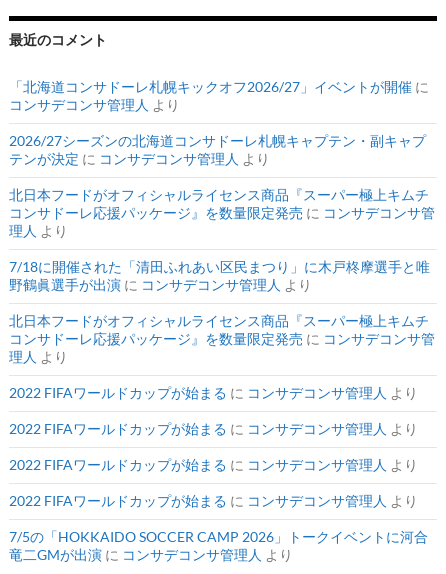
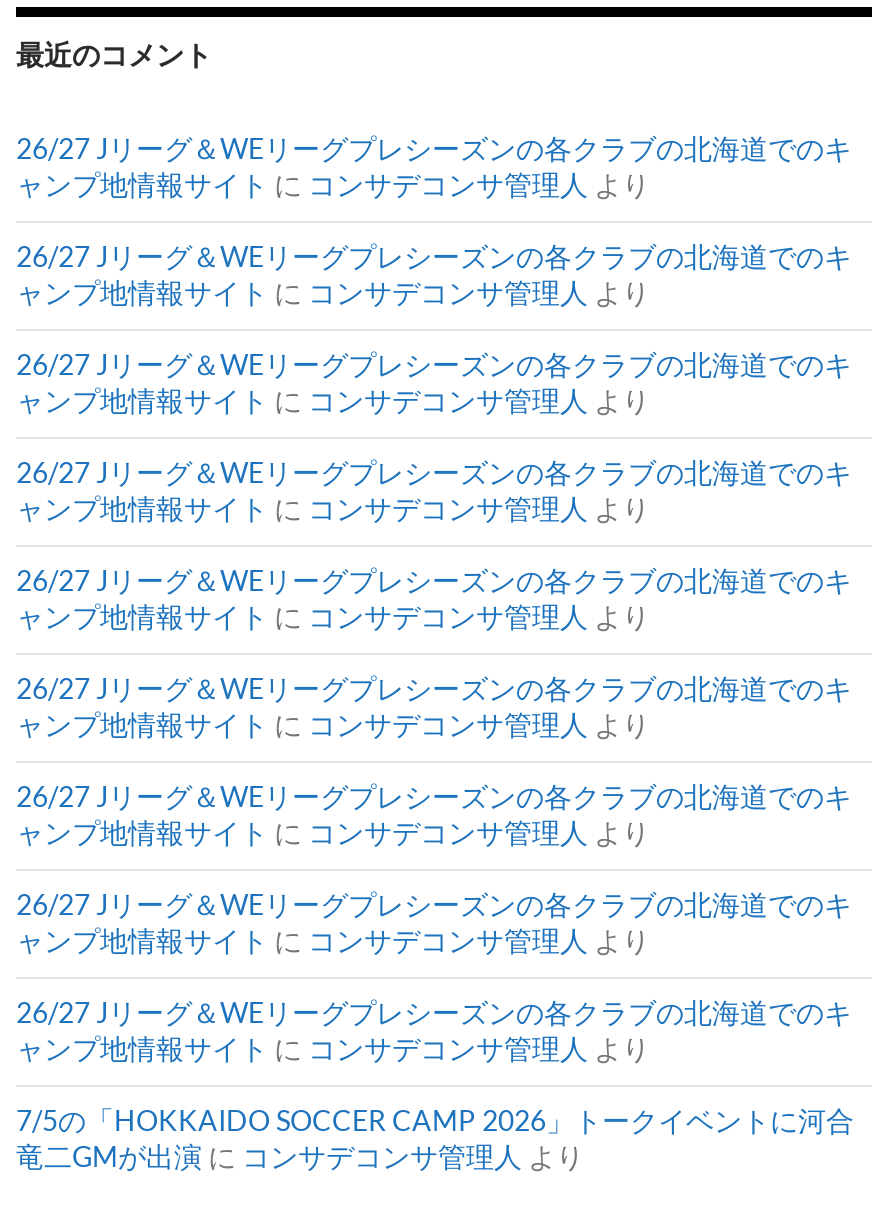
- 「北海道コンサドーレ札幌キックオフ2026/27」イベントが開催に
- コンサデコンサ管理人より
+ 26/27 Jリーグ＆WEリーグプレシーズンの各クラブの北海道でのキ
+ ャンプ地情報サイトにコンサデコンサ管理人より

- 2026/27シーズンの北海道コンサドーレ札幌キャプテン・副キャプ
- テンが決定にコンサデコンサ管理人より
+ 26/27 Jリーグ＆WEリーグプレシーズンの各クラブの北海道でのキ
+ ャンプ地情報サイトにコンサデコンサ管理人より

- 北日本フードがオフィシャルライセンス商品『スーパー極上キムチ
- コンサドーレ応援パッケージ』を数量限定発売にコンサデコンサ管
- 理人より
+ 26/27 Jリーグ＆WEリーグプレシーズンの各クラブの北海道でのキ
+ ャンプ地情報サイトにコンサデコンサ管理人より

- 7/18に開催された「清田ふれあい区民まつり」に木戸柊摩選手と唯
- 野鶴眞選手が出演にコンサデコンサ管理人より
+ 26/27 Jリーグ＆WEリーグプレシーズンの各クラブの北海道でのキ
+ ャンプ地情報サイトにコンサデコンサ管理人より

- 北日本フードがオフィシャルライセンス商品『スーパー極上キムチ
- コンサドーレ応援パッケージ』を数量限定発売にコンサデコンサ管
- 理人より
+ 26/27 Jリーグ＆WEリーグプレシーズンの各クラブの北海道でのキ
+ ャンプ地情報サイトにコンサデコンサ管理人より

- 2022 FIFAワールドカップが始まるにコンサデコンサ管理人より
+ 26/27 Jリーグ＆WEリーグプレシーズンの各クラブの北海道でのキ
+ ャンプ地情報サイトにコンサデコンサ管理人より

- 2022 FIFAワールドカップが始まるにコンサデコンサ管理人より
+ 26/27 Jリーグ＆WEリーグプレシーズンの各クラブの北海道でのキ
+ ャンプ地情報サイトにコンサデコンサ管理人より

- 2022 FIFAワールドカップが始まるにコンサデコンサ管理人より
+ 26/27 Jリーグ＆WEリーグプレシーズンの各クラブの北海道でのキ
+ ャンプ地情報サイトにコンサデコンサ管理人より

- 2022 FIFAワールドカップが始まるにコンサデコンサ管理人より
+ 26/27 Jリーグ＆WEリーグプレシーズンの各クラブの北海道でのキ
+ ャンプ地情報サイトにコンサデコンサ管理人より
